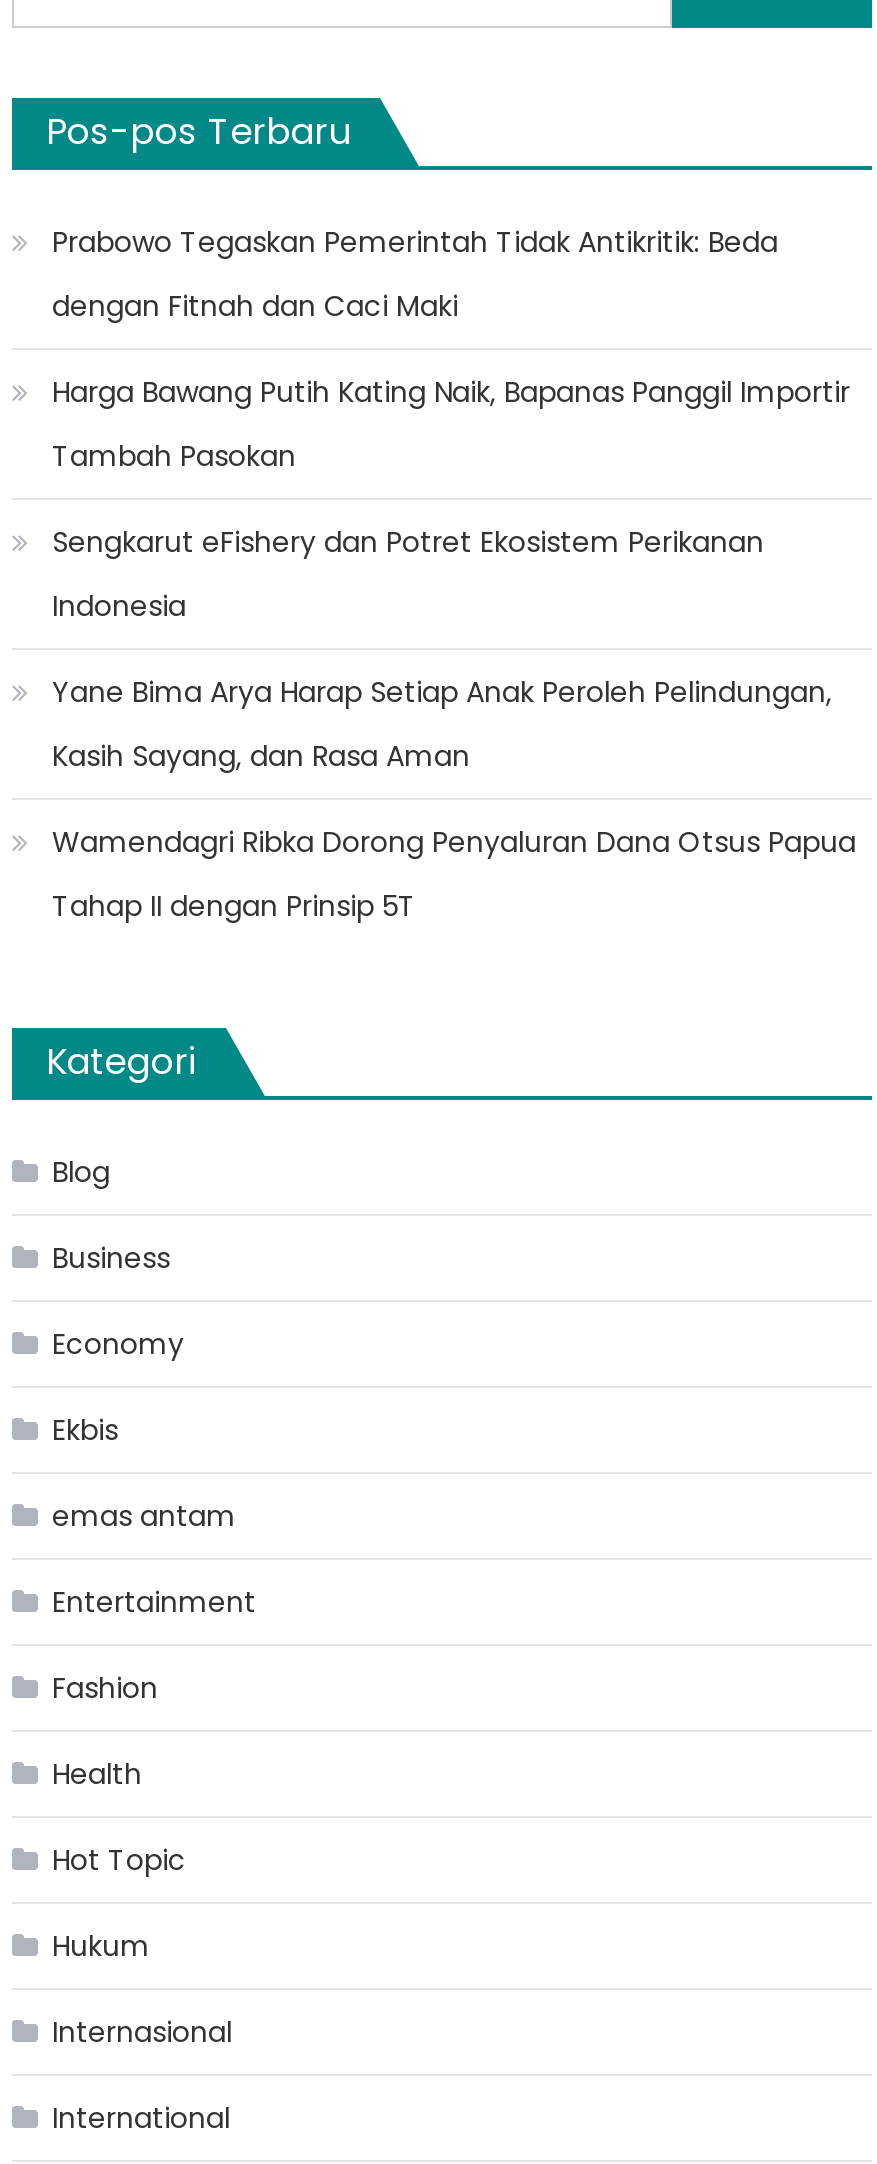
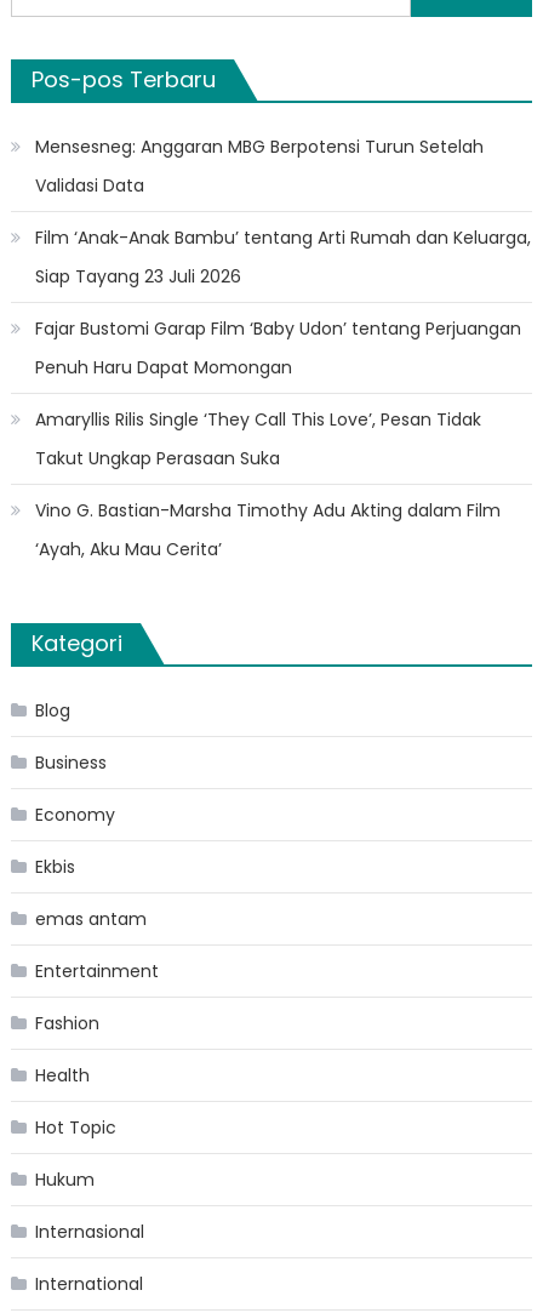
- Prabowo Tegaskan Pemerintah Tidak Antikritik: Beda
+ Mensesneg: Anggaran MBG Berpotensi Turun Setelah

- dengan Fitnah dan Caci Maki
+ Validasi Data

- Harga Bawang Putih Kating Naik, Bapanas Panggil Importir
+ Film ‘Anak-Anak Bambu’ tentang Arti Rumah dan Keluarga,

- Tambah Pasokan
+ Siap Tayang 23 Juli 2026

- Sengkarut eFishery dan Potret Ekosistem Perikanan
+ Fajar Bustomi Garap Film ‘Baby Udon’ tentang Perjuangan

- Indonesia
+ Penuh Haru Dapat Momongan

- Yane Bima Arya Harap Setiap Anak Peroleh Pelindungan,
+ Amaryllis Rilis Single ‘They Call This Love’, Pesan Tidak

- Kasih Sayang, dan Rasa Aman
+ Takut Ungkap Perasaan Suka

- Wamendagri Ribka Dorong Penyaluran Dana Otsus Papua
+ Vino G. Bastian-Marsha Timothy Adu Akting dalam Film

- Tahap II dengan Prinsip 5T
+ ‘Ayah, Aku Mau Cerita’
